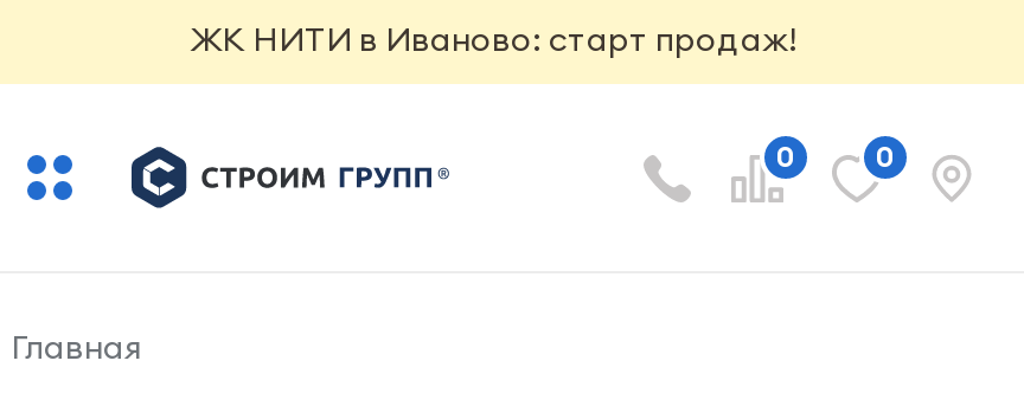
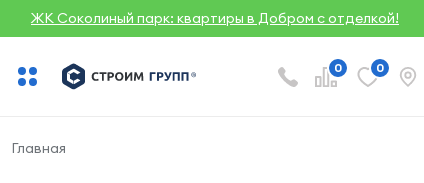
- ЖК НИТИ в Иваново: старт продаж!
+ ЖК Соколиный парк: квартиры в Добром с отделкой!
